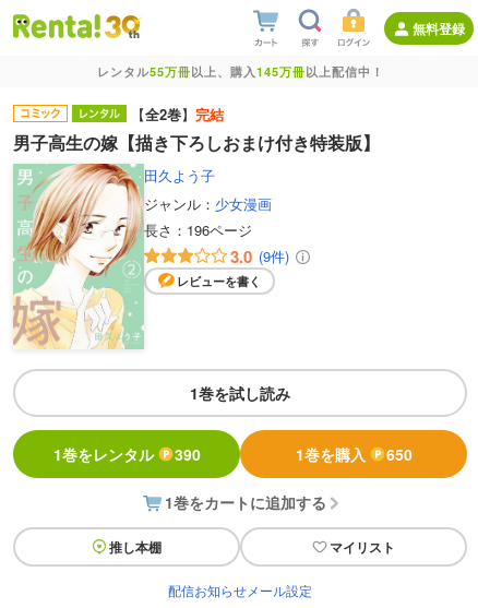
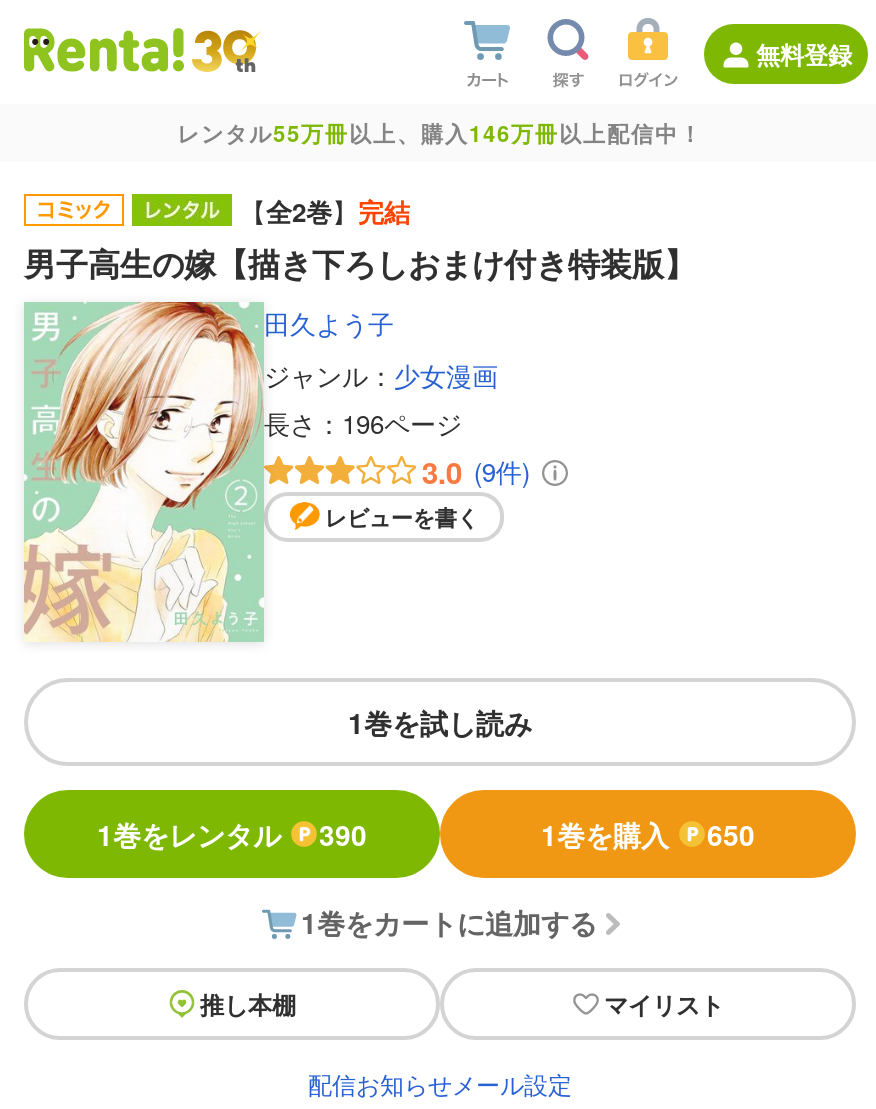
- レンタル55万冊以上、購入145万冊以上配信中！
+ レンタル55万冊以上、購入146万冊以上配信中！
